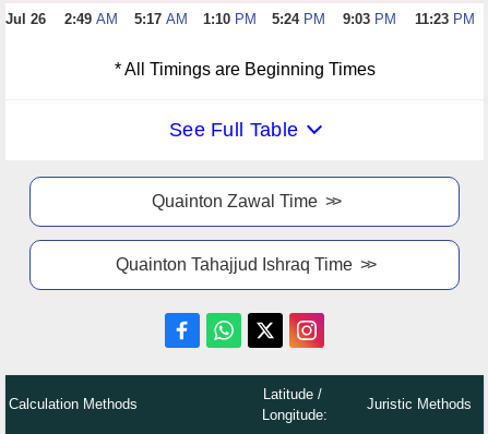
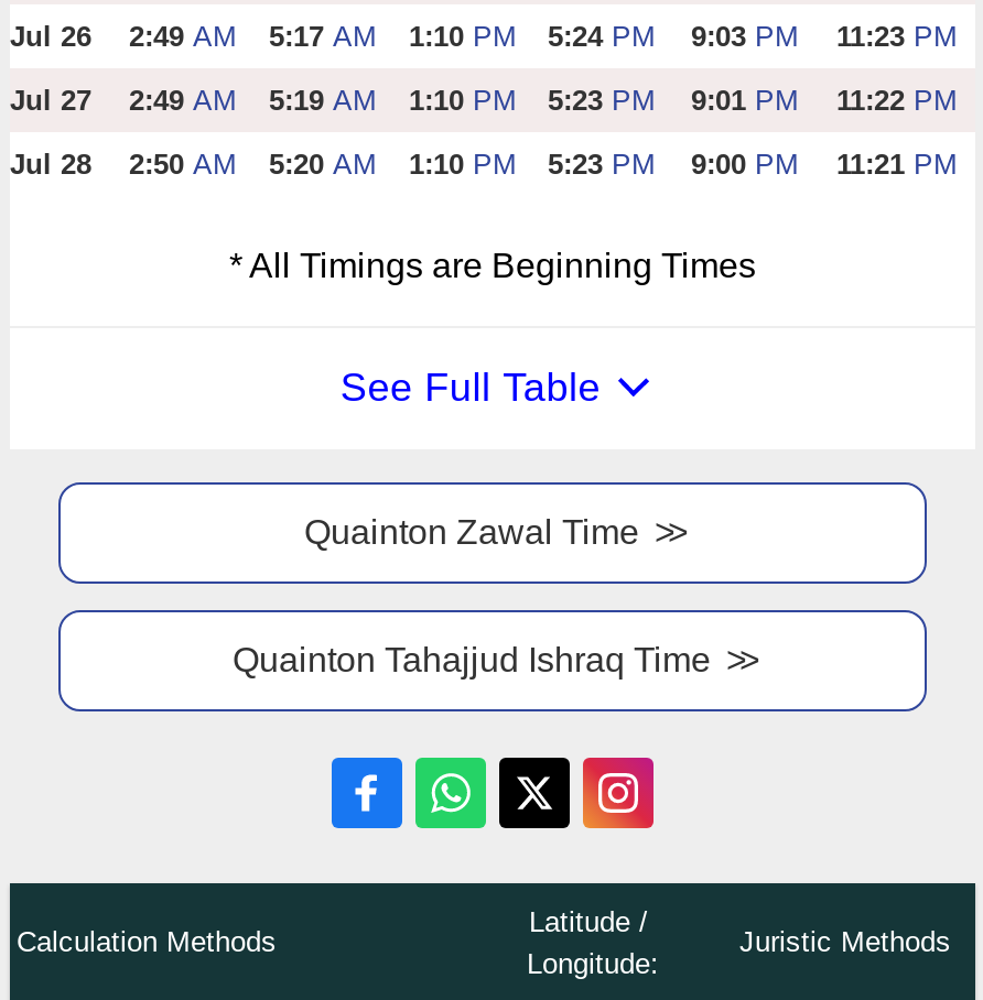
+ Jul 27
+ 2:49 AM
+ 5:19 AM
+ 1:10 PM
+ 5:23 PM
+ 9:01 PM
+ 11:22 PM
+ Jul 28
+ 2:50 AM
+ 5:20 AM
+ 1:10 PM
+ 5:23 PM
+ 9:00 PM
+ 11:21 PM
